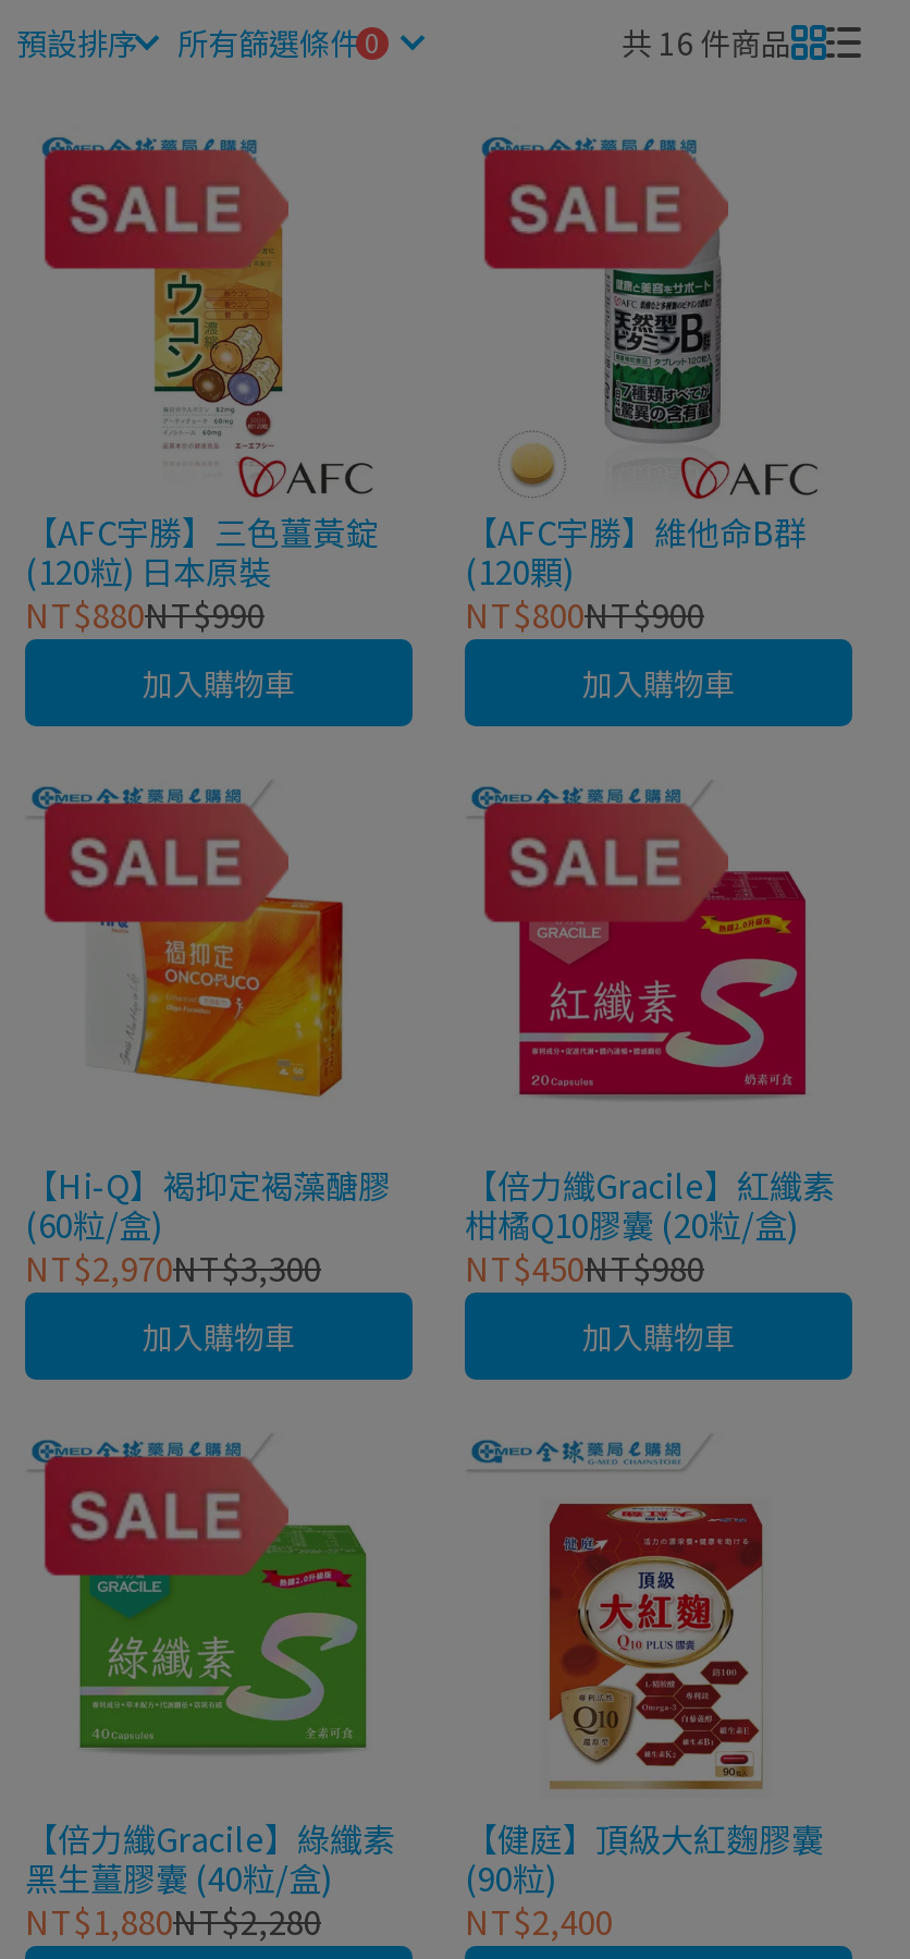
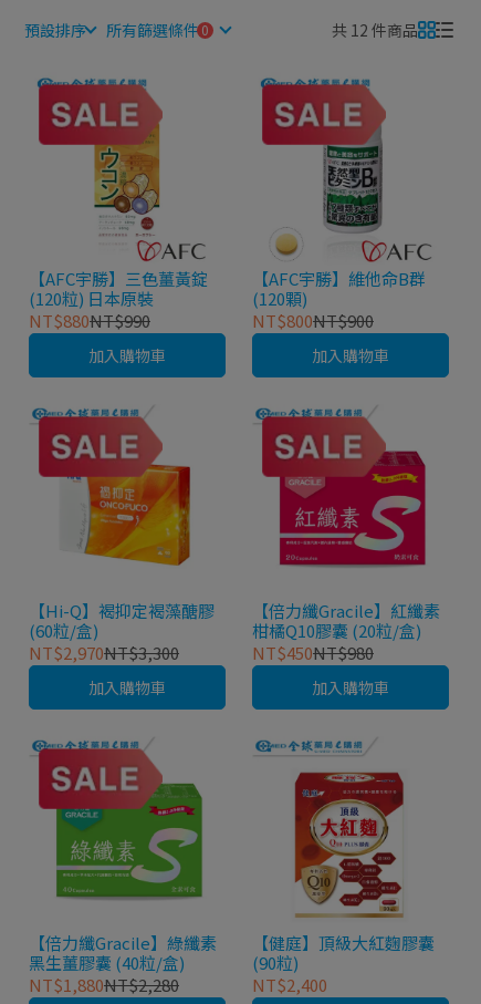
- 共 16 件商品
+ 共 12 件商品
